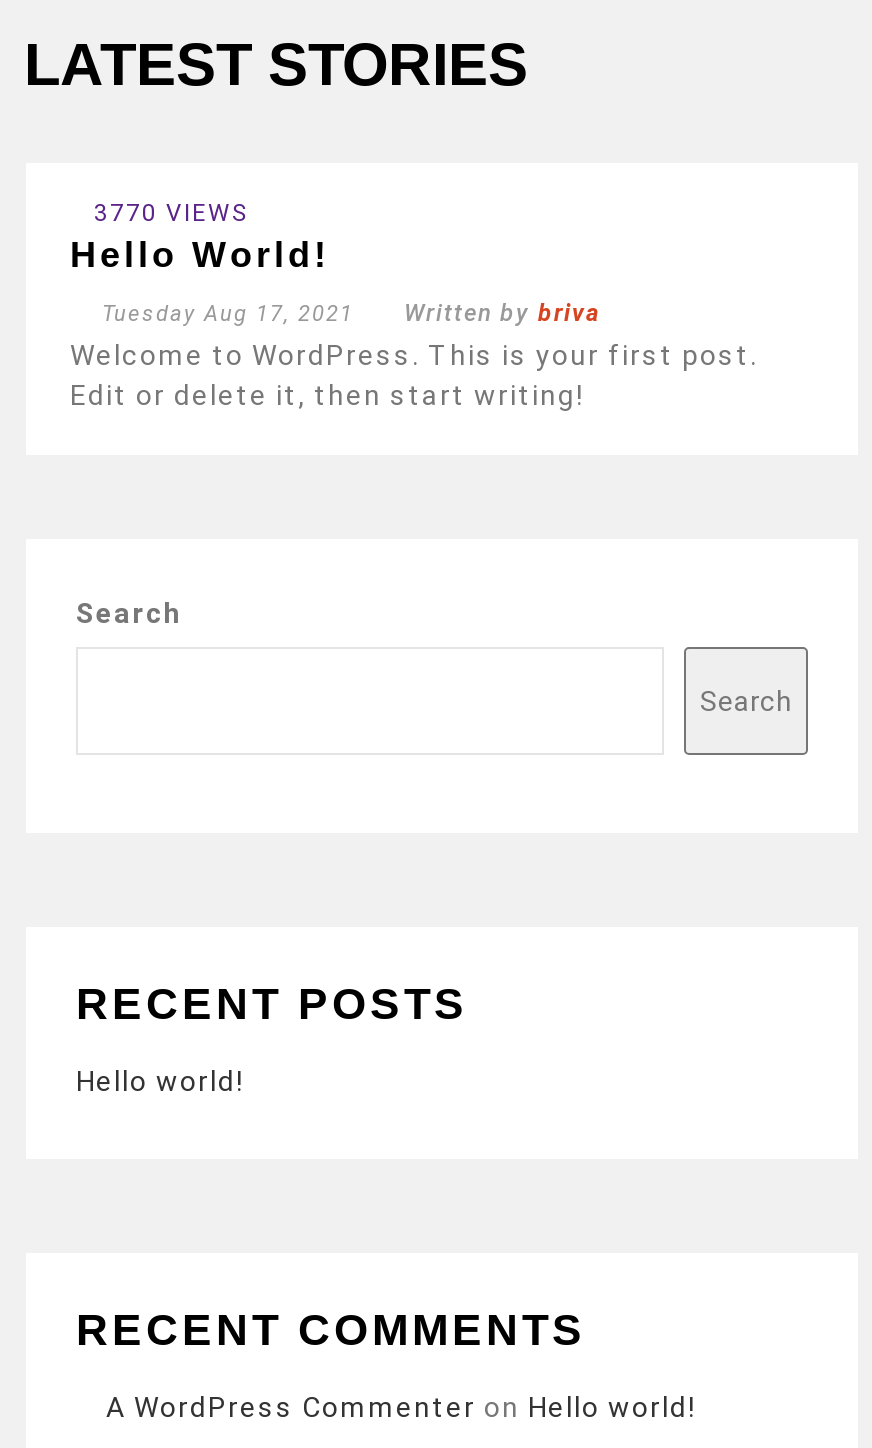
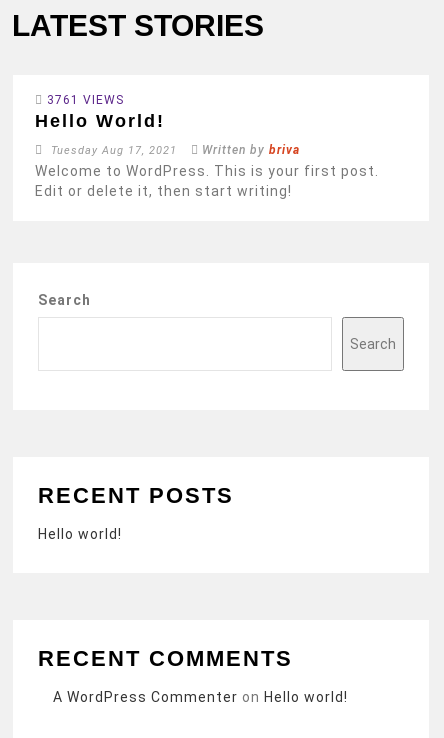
- 3770 VIEWS
+ 3761 VIEWS
